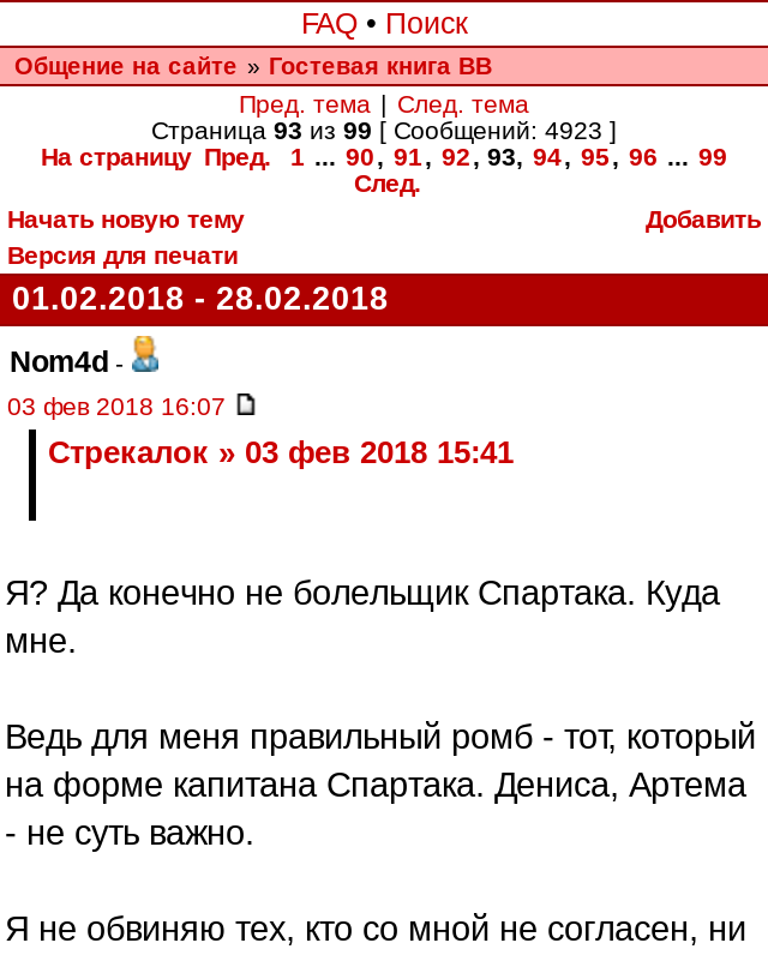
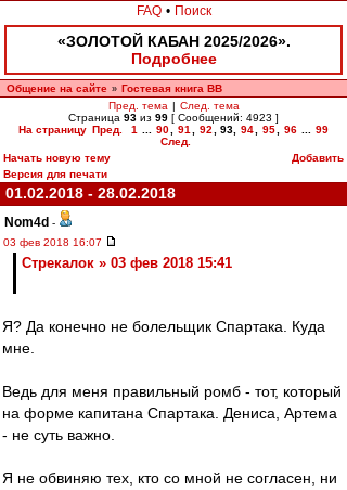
+ «ЗОЛОТОЙ КАБАН 2025/2026».
+ Подробнее
